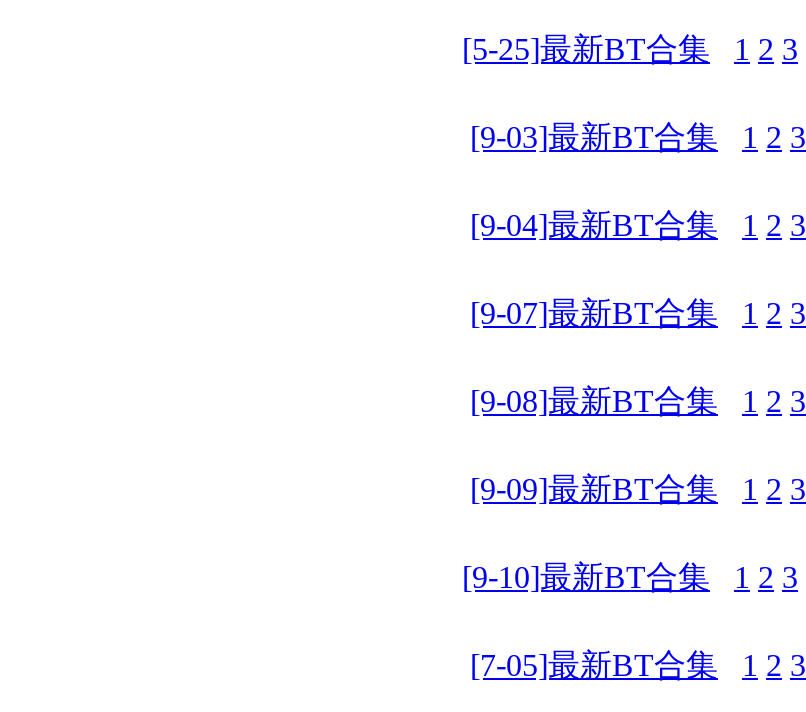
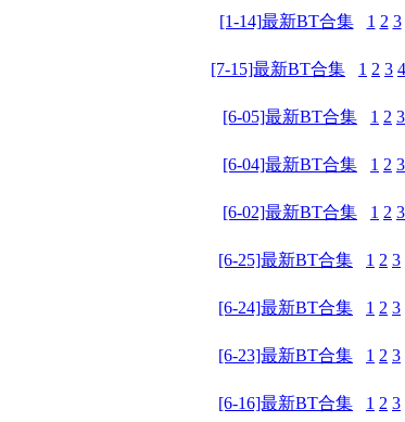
- [5-25]最新BT合集 1 2 3
+ [1-14]最新BT合集 1 2 3

- [9-03]最新BT合集
+ [7-15]最新BT合集
+ 1 2 3 4
+ [6-05]最新BT合集

- [9-04]最新BT合集 1 2 3
+ [6-04]最新BT合集 1 2 3

- [9-07]最新BT合集 1 2 3
+ [6-02]最新BT合集 1 2 3

- [9-08]最新BT合集 1 2 3
+ [6-25]最新BT合集 1 2 3

- [9-09]最新BT合集 1 2 3
+ [6-24]最新BT合集 1 2 3

- [9-10]最新BT合集 1 2 3
+ [6-23]最新BT合集 1 2 3

- [7-05]最新BT合集 1 2 3
+ [6-16]最新BT合集 1 2 3
